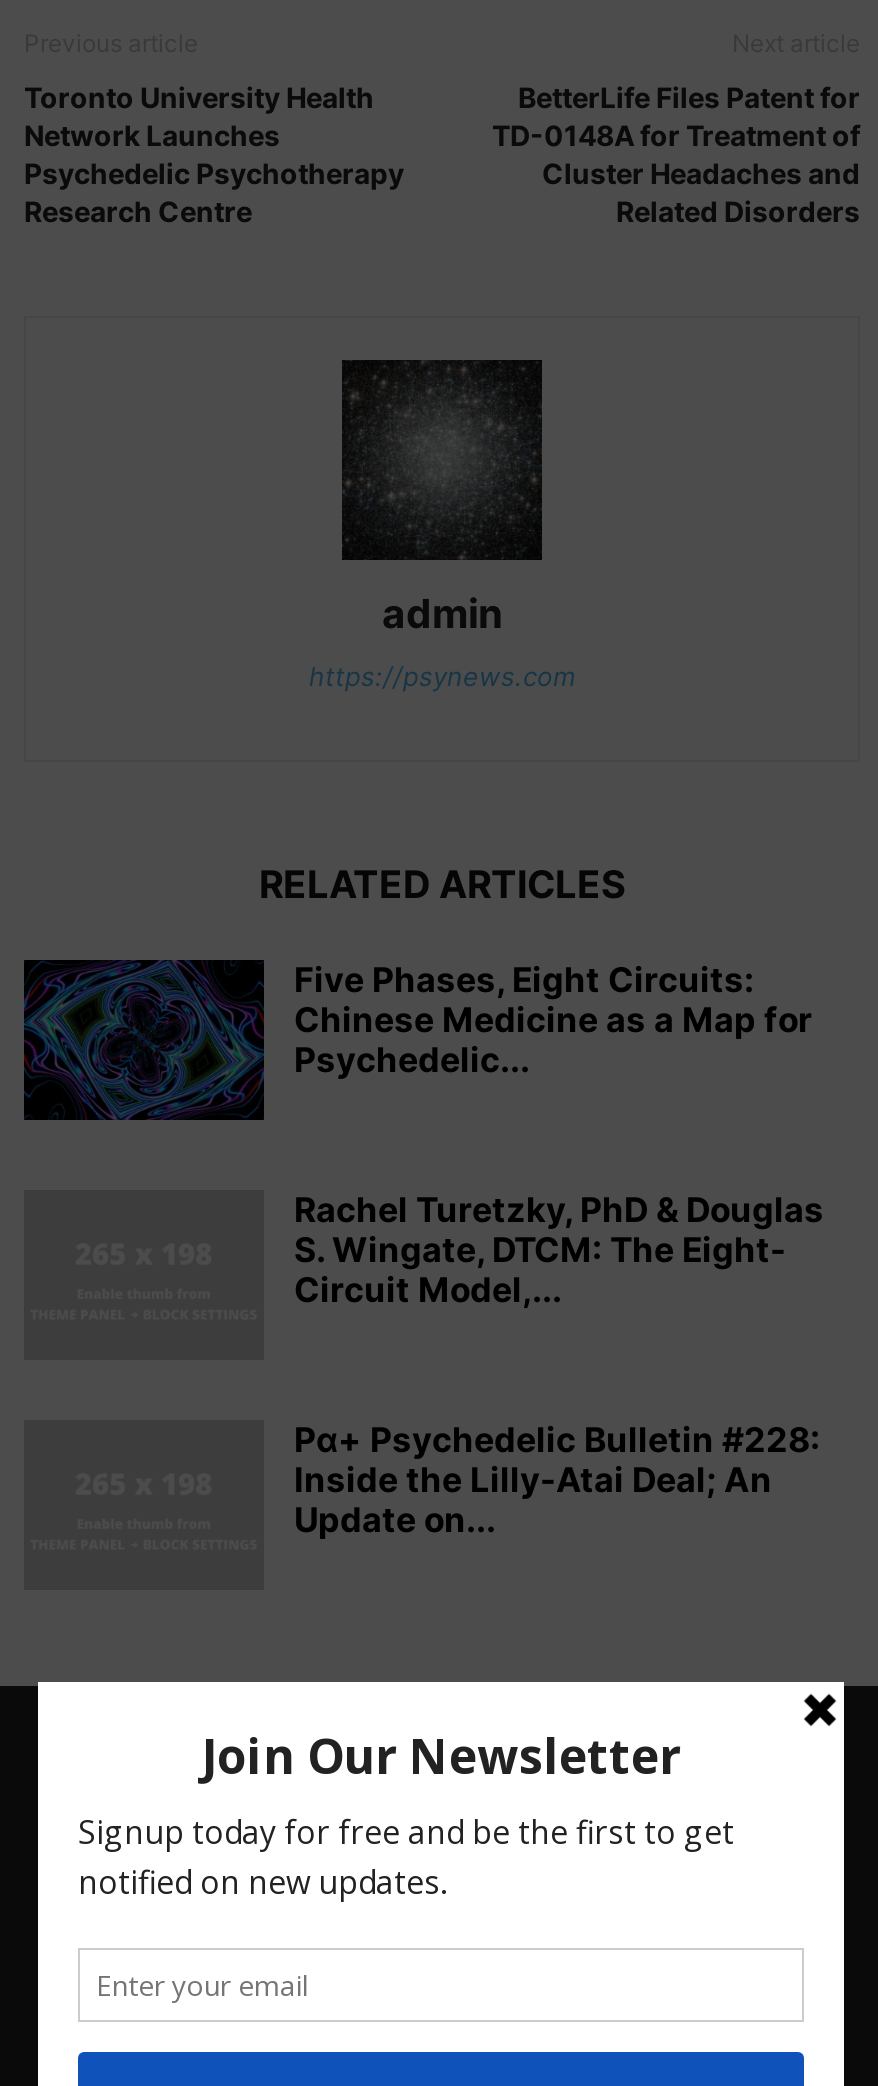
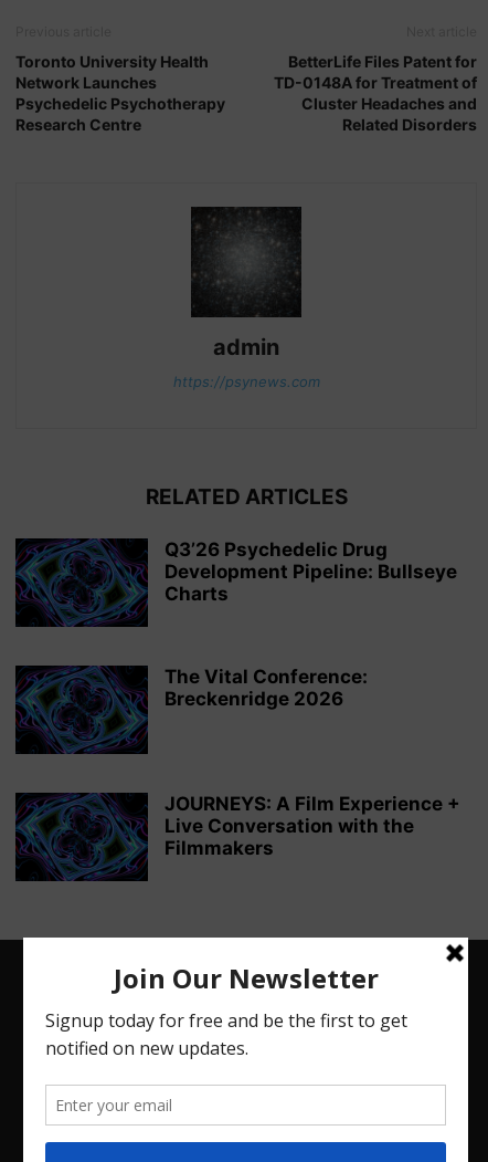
+ [image]

+ [image]

- Five Phases, Eight Circuits:
- Chinese Medicine as a Map for
- Psychedelic...
+ Q3’26 Psychedelic Drug
+ Development Pipeline: Bullseye
+ Charts

- Rachel Turetzky, PhD & Douglas
- S. Wingate, DTCM: The Eight-
- Circuit Model,...
+ The Vital Conference:
+ Breckenridge 2026

- Pα+ Psychedelic Bulletin #228:
- Inside the Lilly-Atai Deal; An
- Update on...
+ JOURNEYS: A Film Experience +
+ Live Conversation with the
+ Filmmakers
